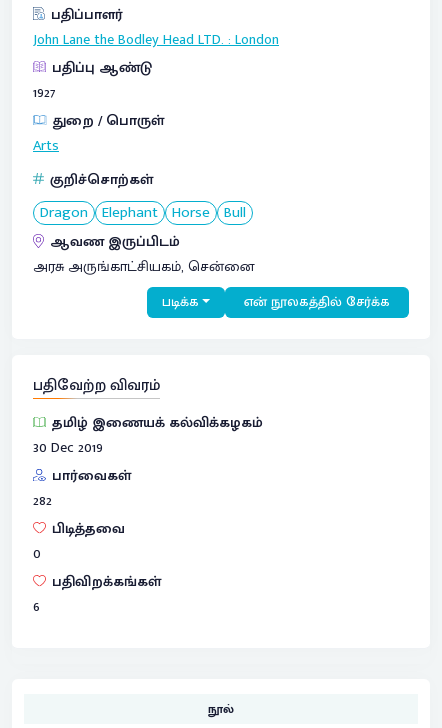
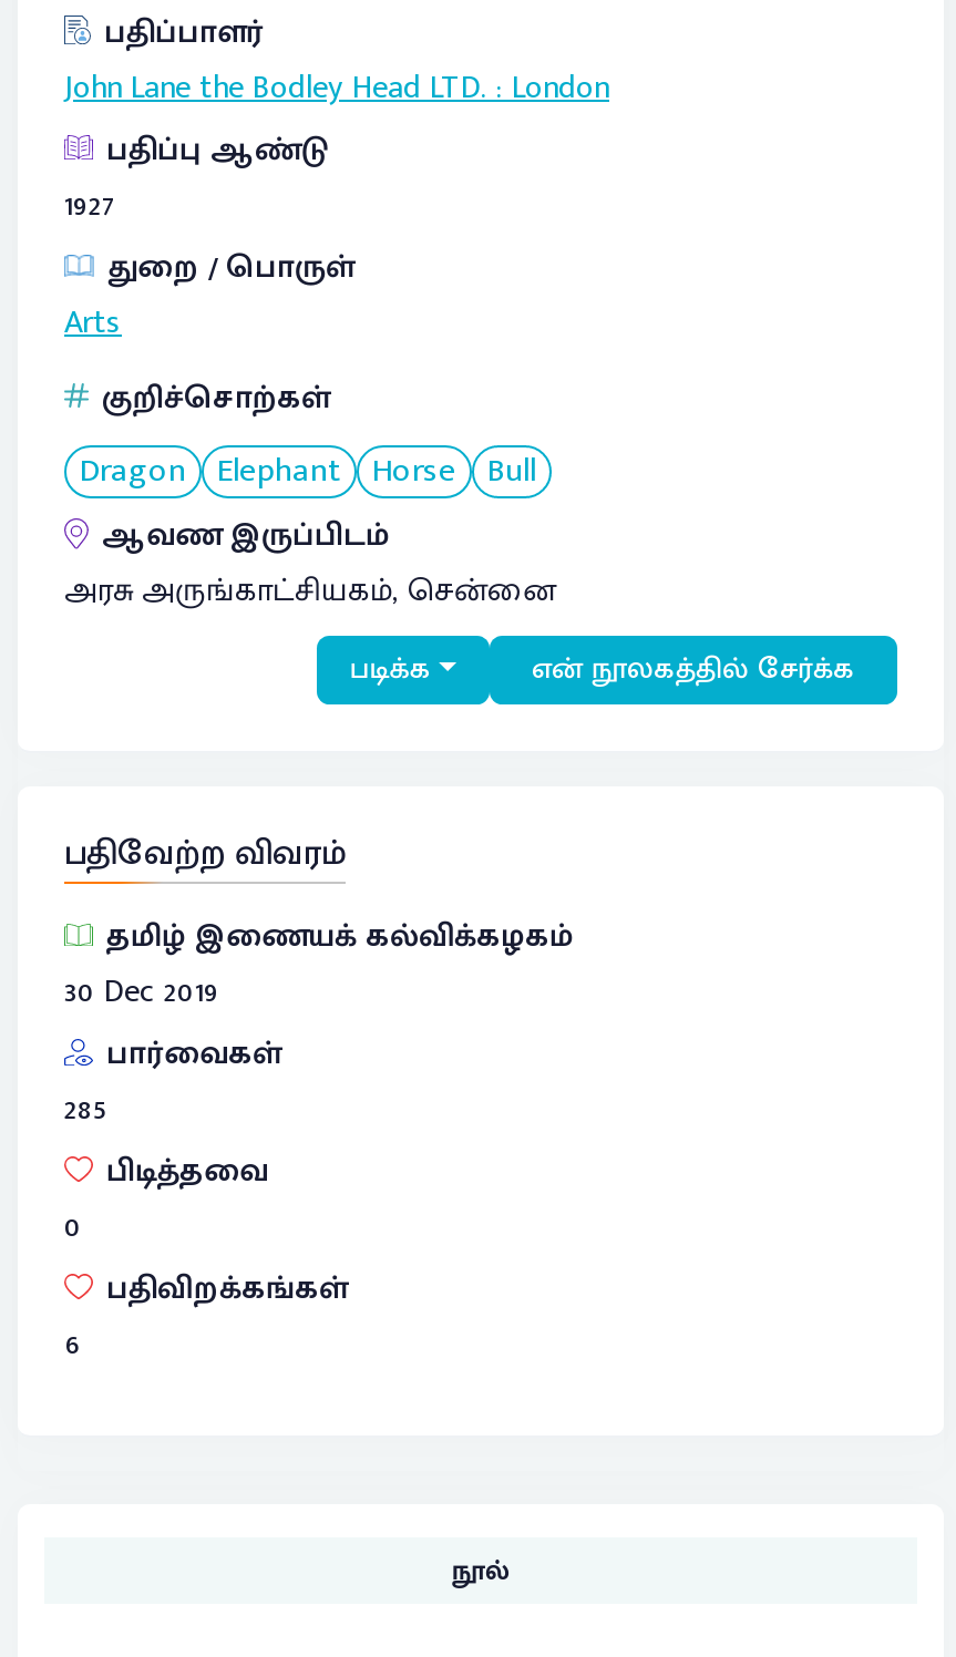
- 282
+ 285
